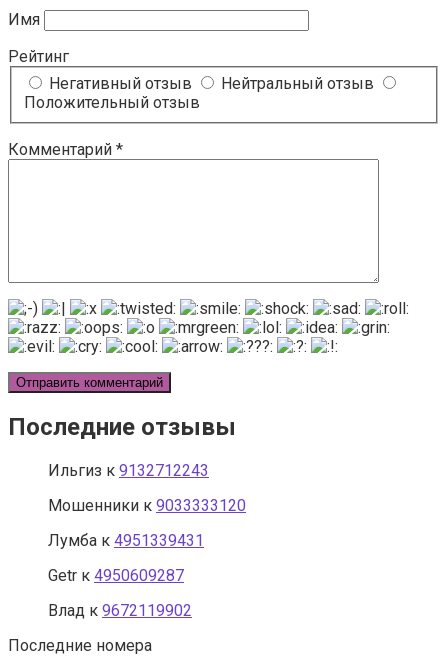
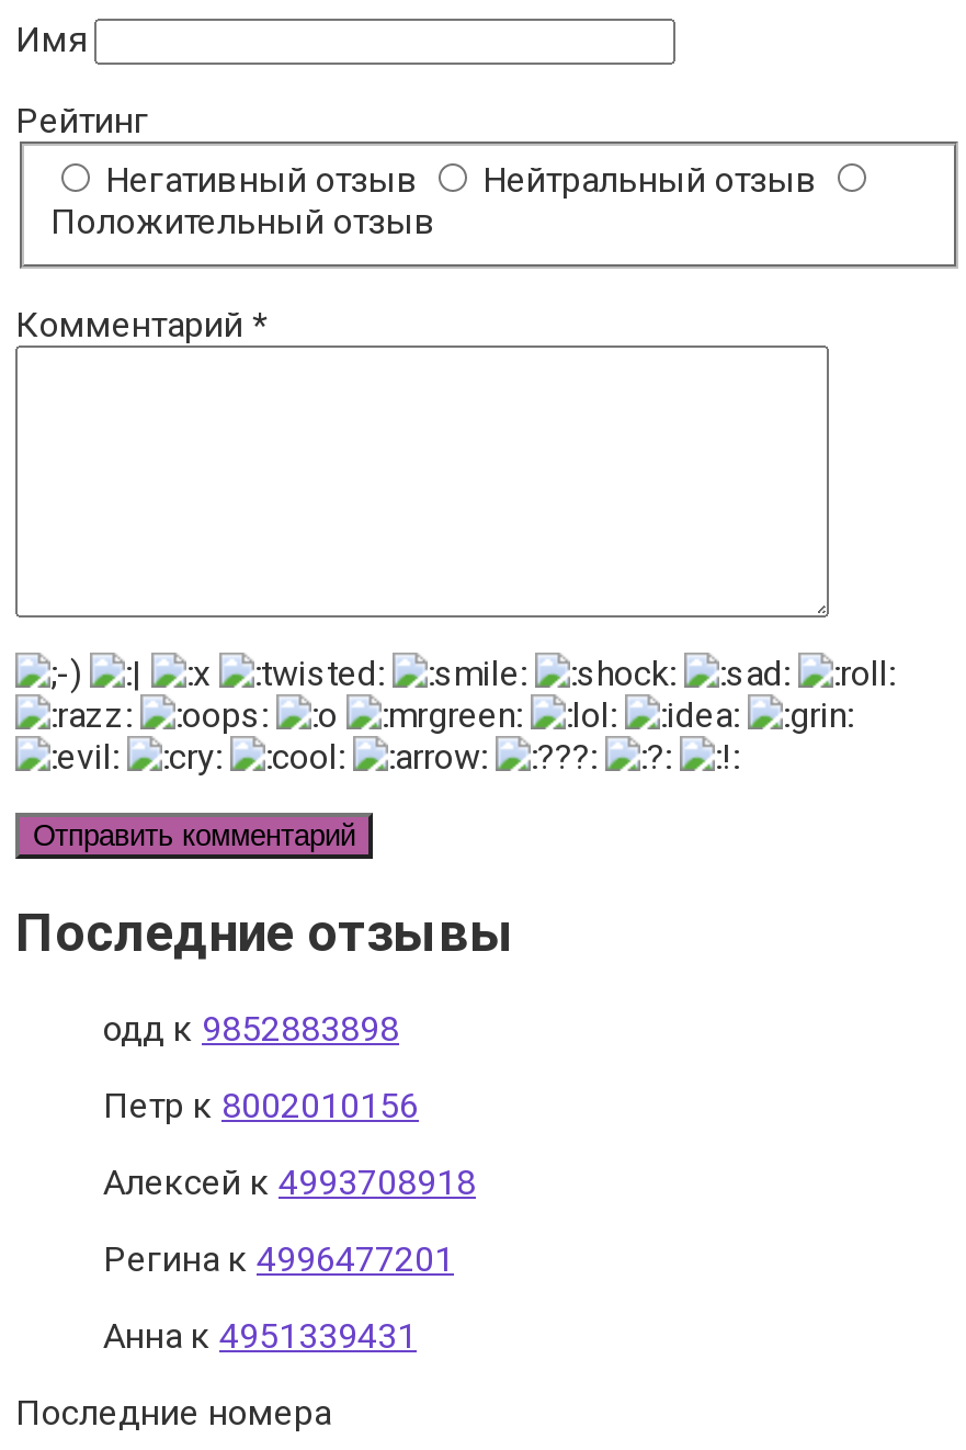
- Ильгиз к 9132712243
+ одд к 9852883898

- Мошенники к 9033333120
+ Петр к 8002010156

- Лумба к 4951339431
+ Алексей к 4993708918

- Getr к 4950609287
+ Регина к 4996477201

- Влад к 9672119902
+ Анна к 4951339431
